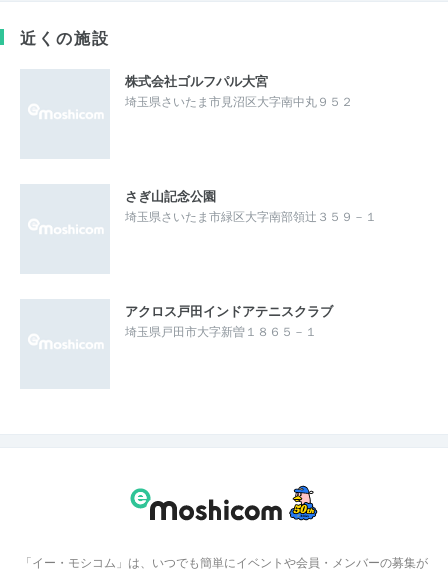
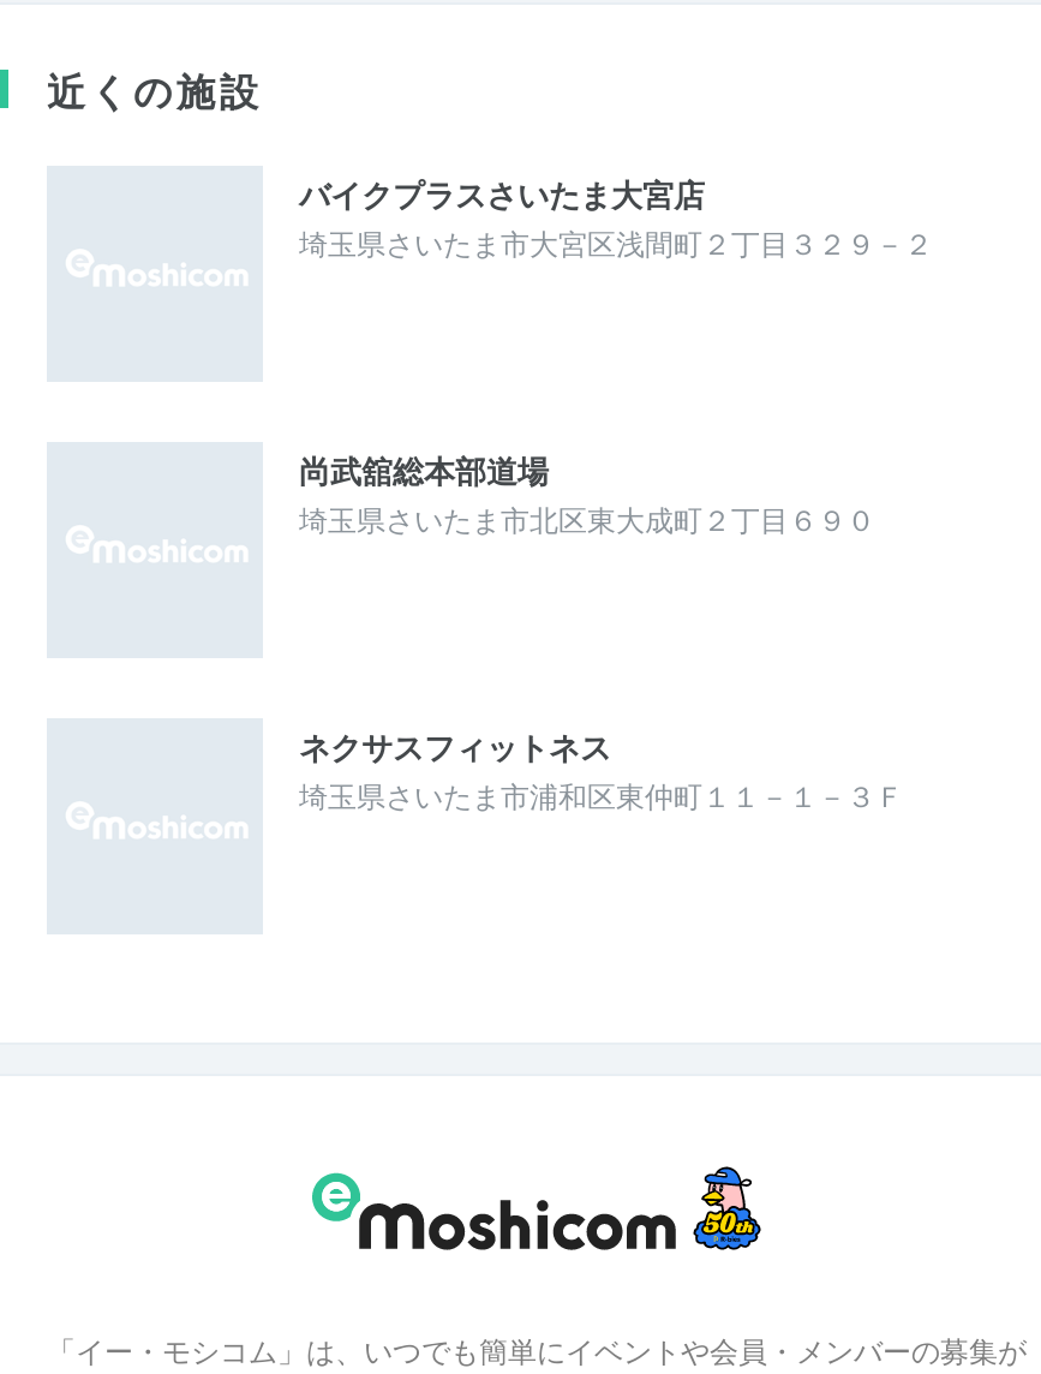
- 株式会社ゴルフパル大宮
- 埼玉県さいたま市見沼区大字南中丸９５２
+ バイクプラスさいたま大宮店
+ 埼玉県さいたま市大宮区浅間町２丁目３２９－２

- さぎ山記念公園
- 埼玉県さいたま市緑区大字南部領辻３５９－１
+ 尚武舘総本部道場
+ 埼玉県さいたま市北区東大成町２丁目６９０

- アクロス戸田インドアテニスクラブ
- 埼玉県戸田市大字新曽１８６５－１
+ ネクサスフィットネス
+ 埼玉県さいたま市浦和区東仲町１１－１－３Ｆ
